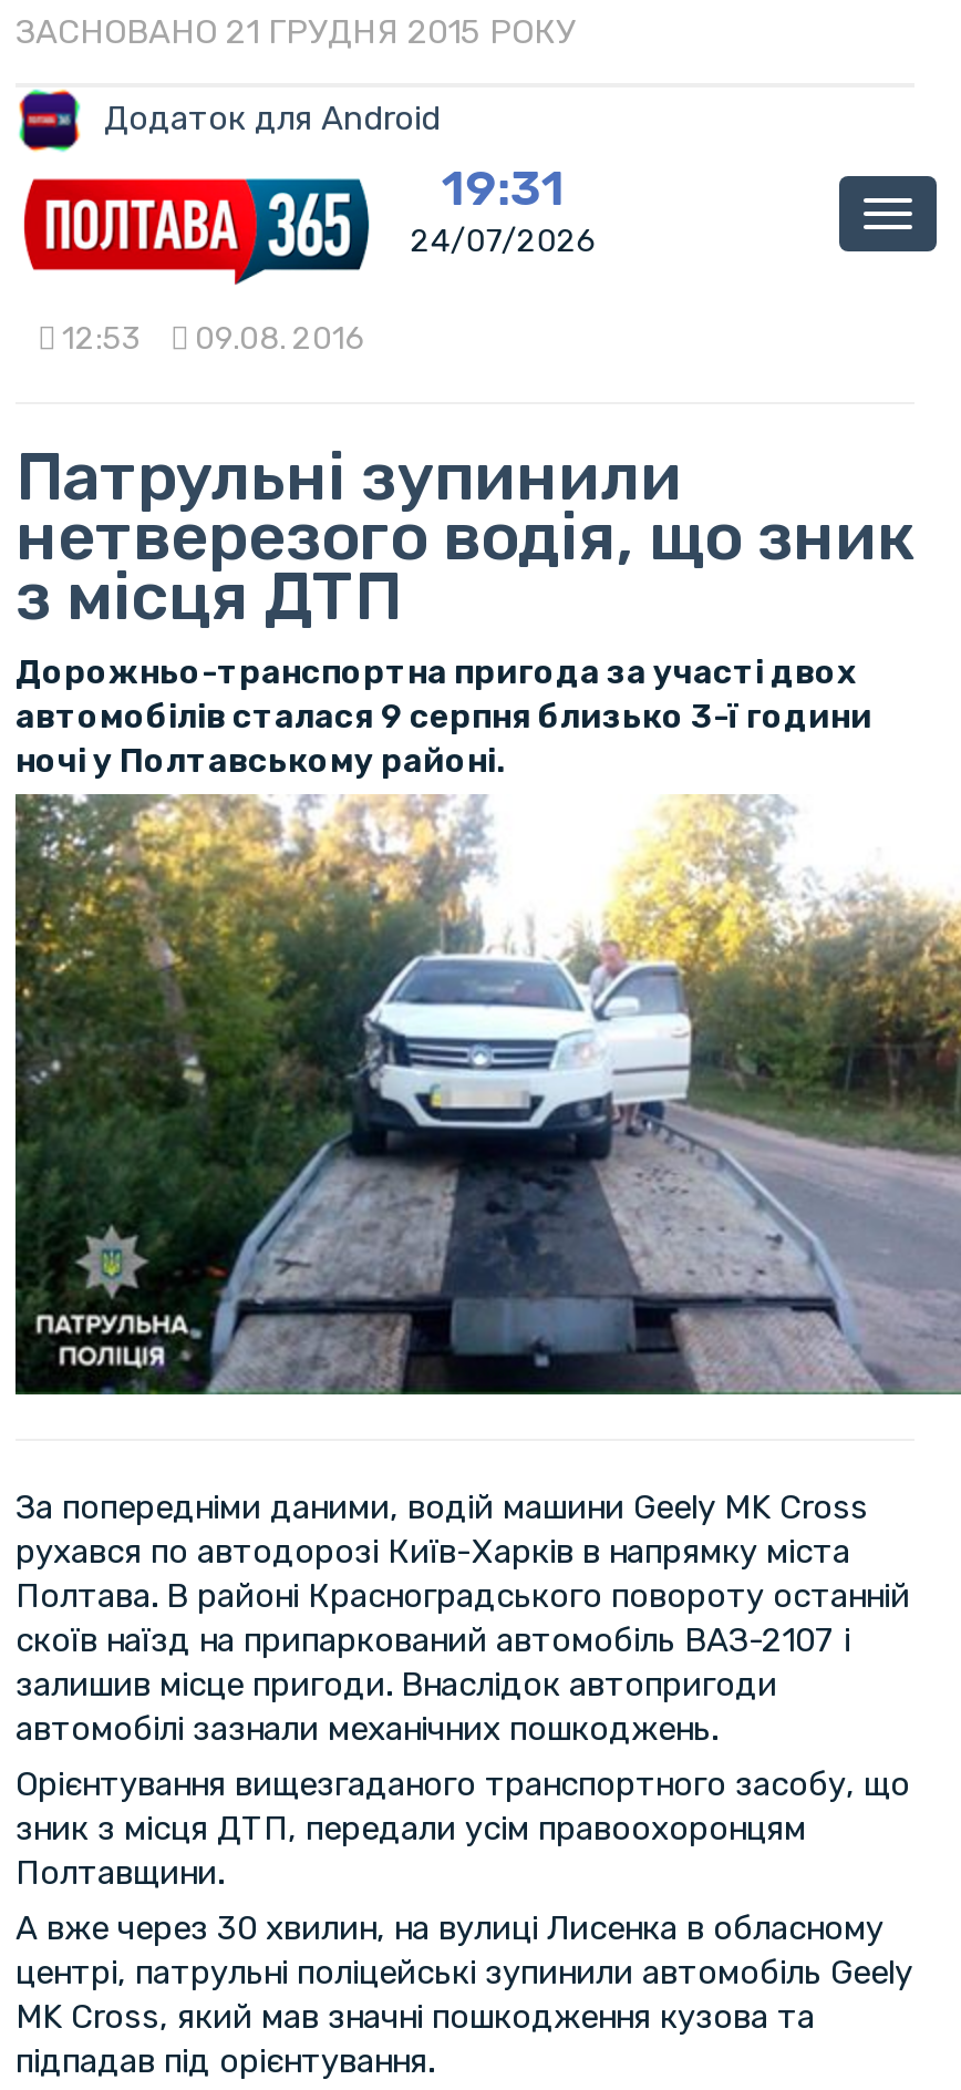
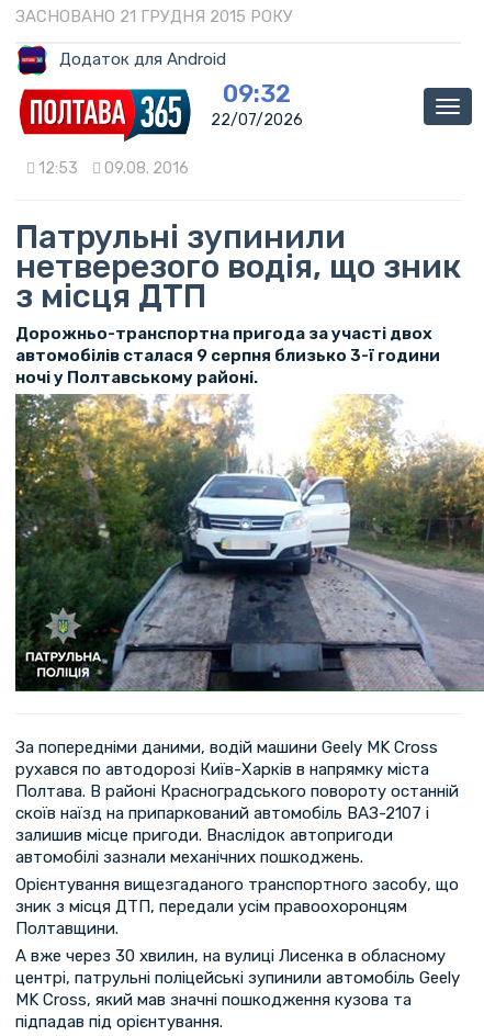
- 19:31
+ 09:32

- 24/07/2026
+ 22/07/2026
